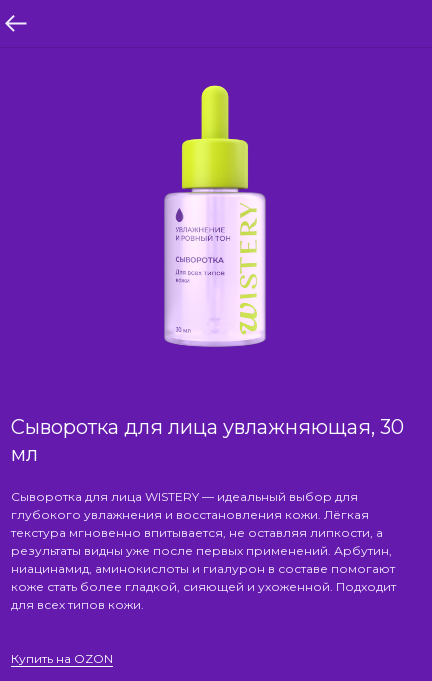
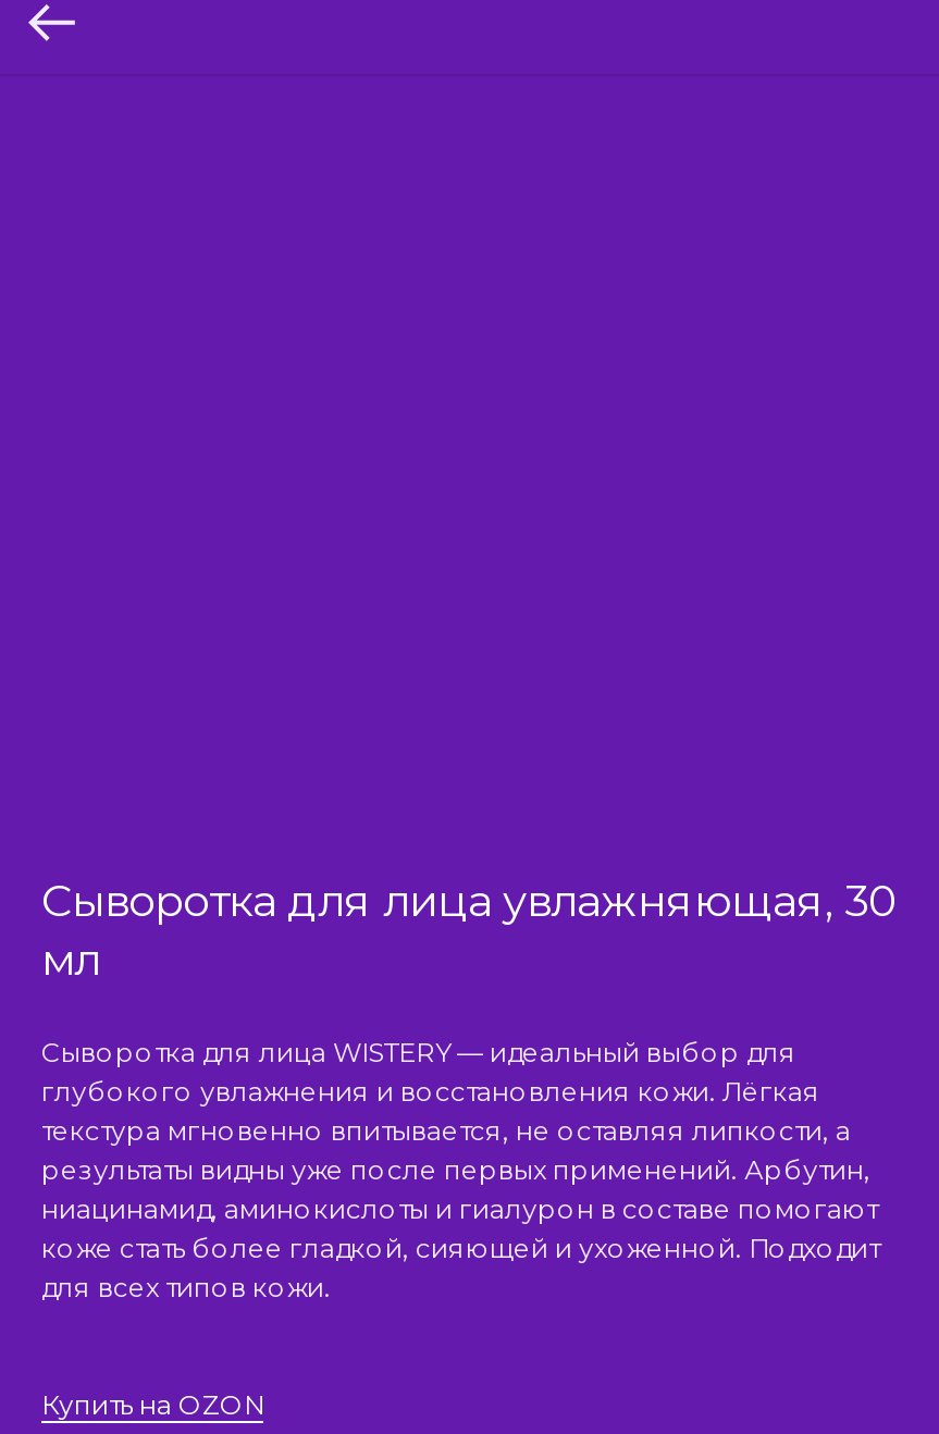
- [image]
